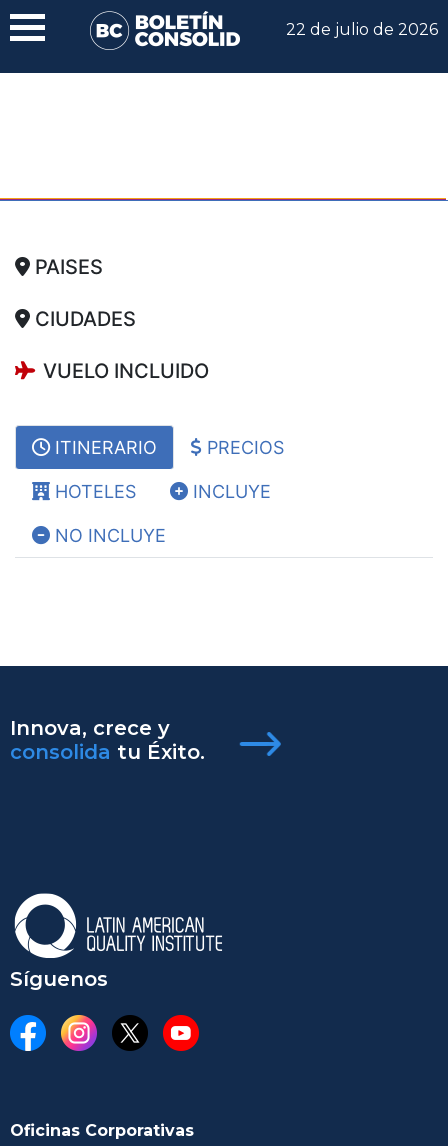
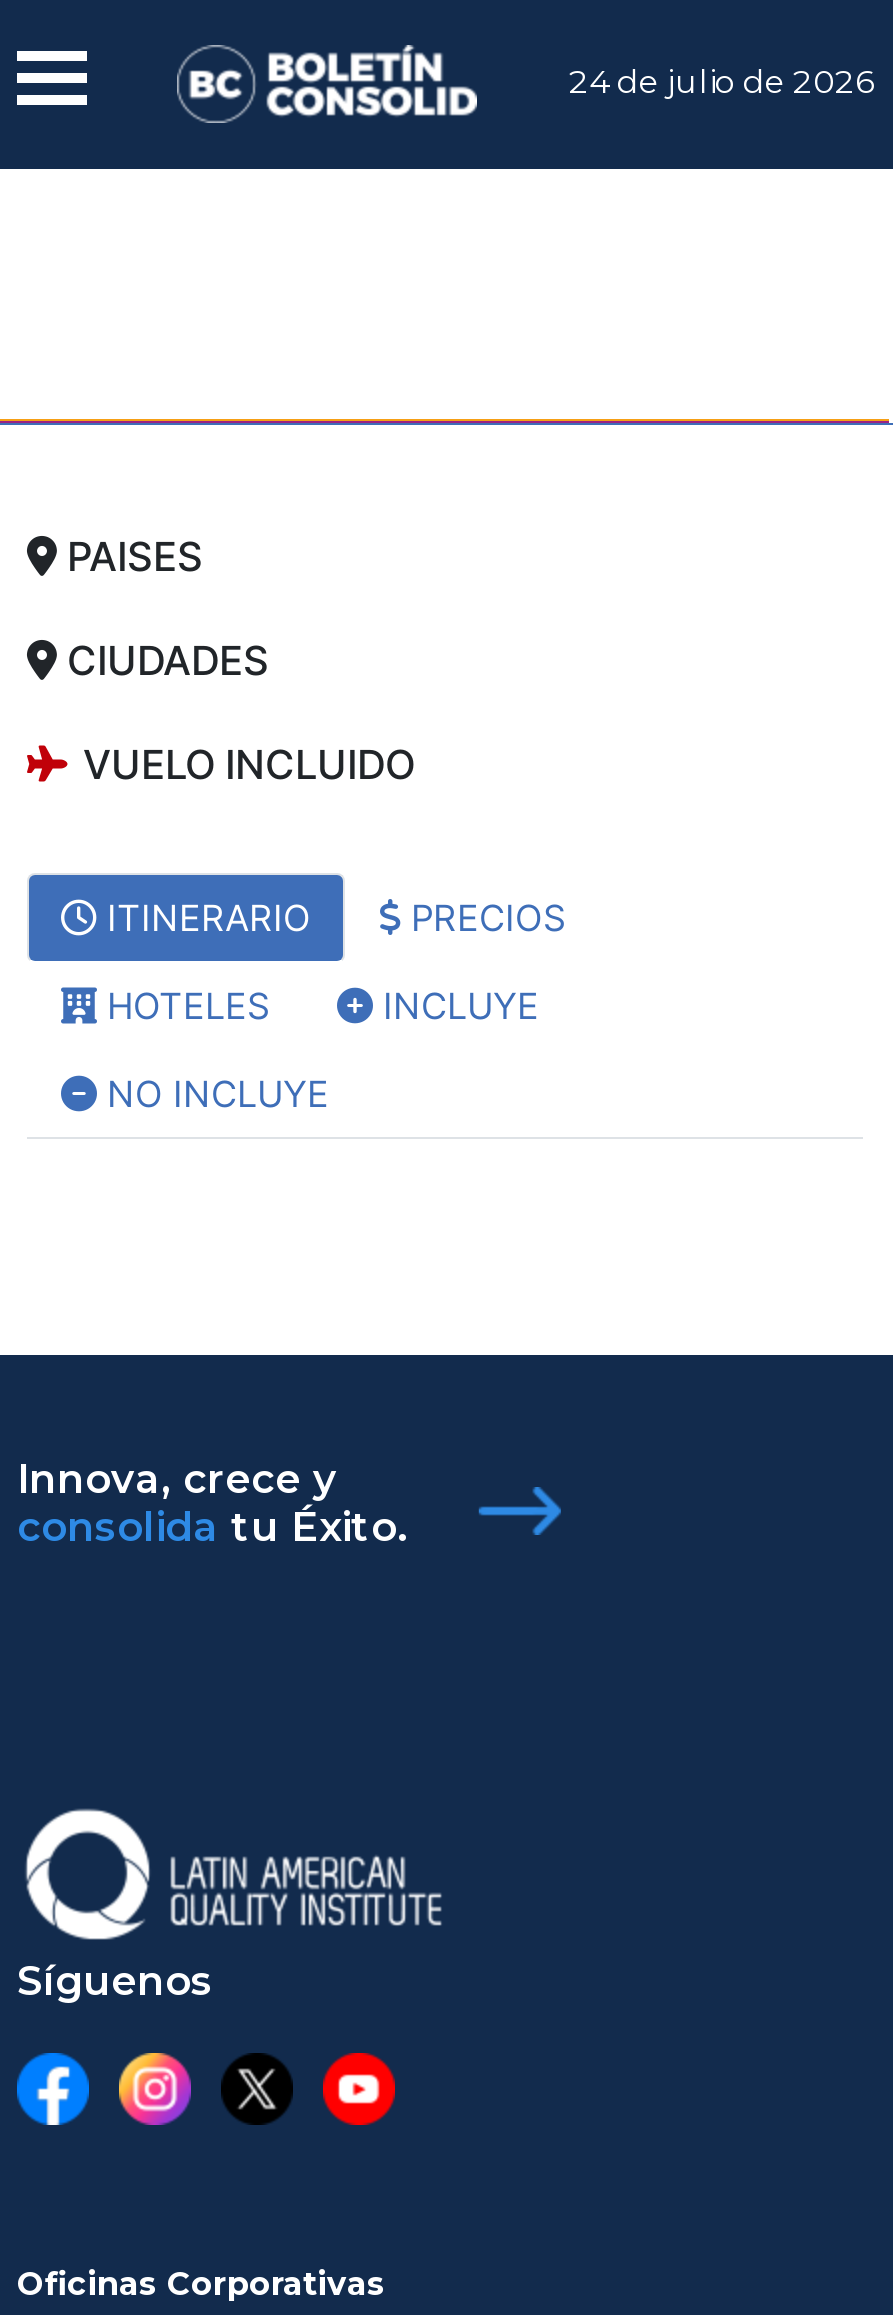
- 22 de julio de 2026
+ 24 de julio de 2026
